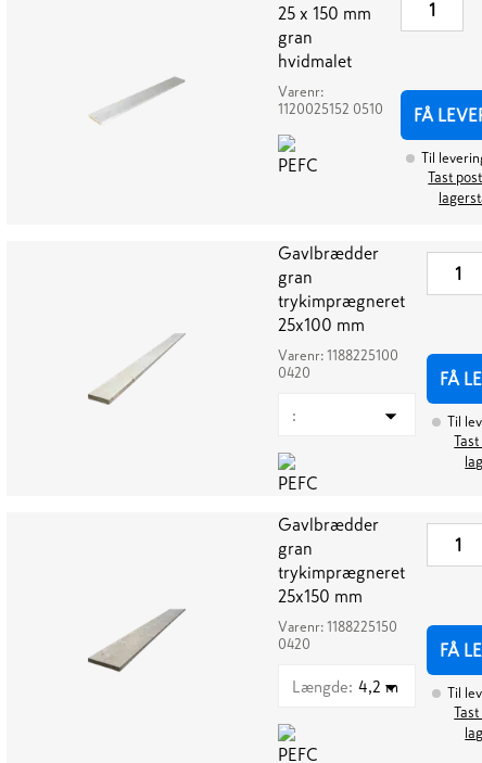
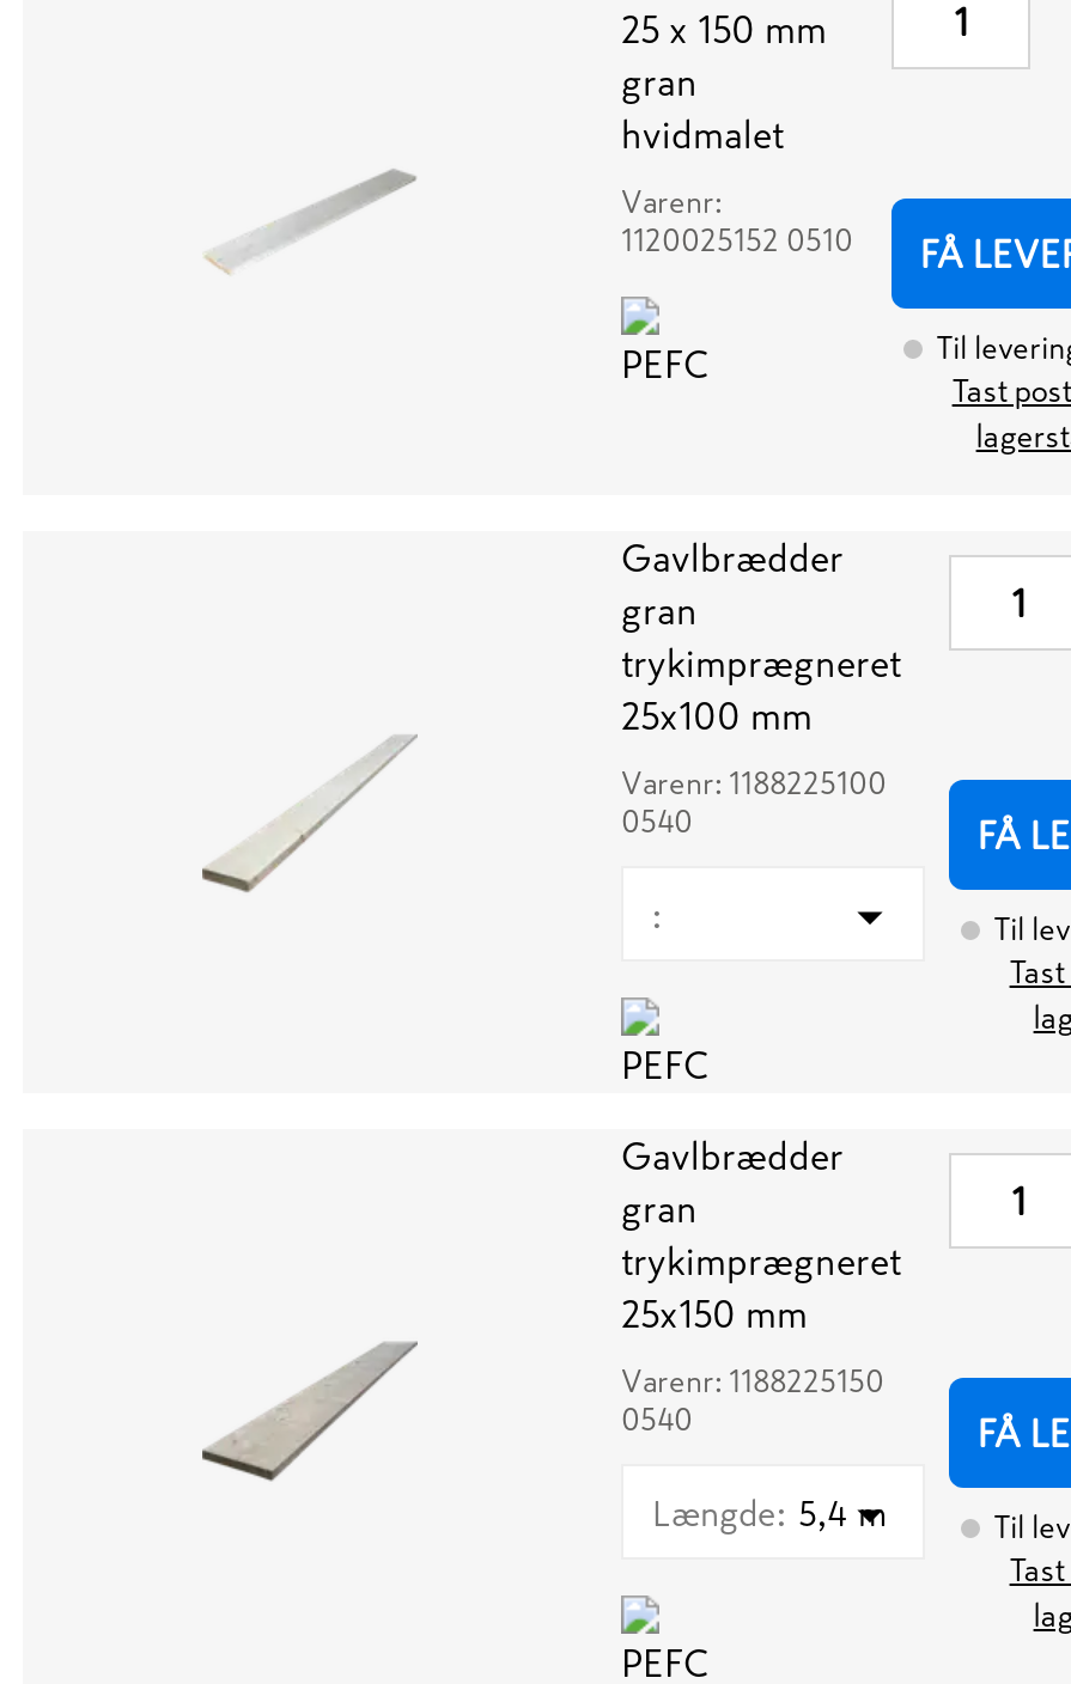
- 0420
+ 0540

- 0420
+ 0540

- Længde: 4,2 m
+ Længde: 5,4 m
